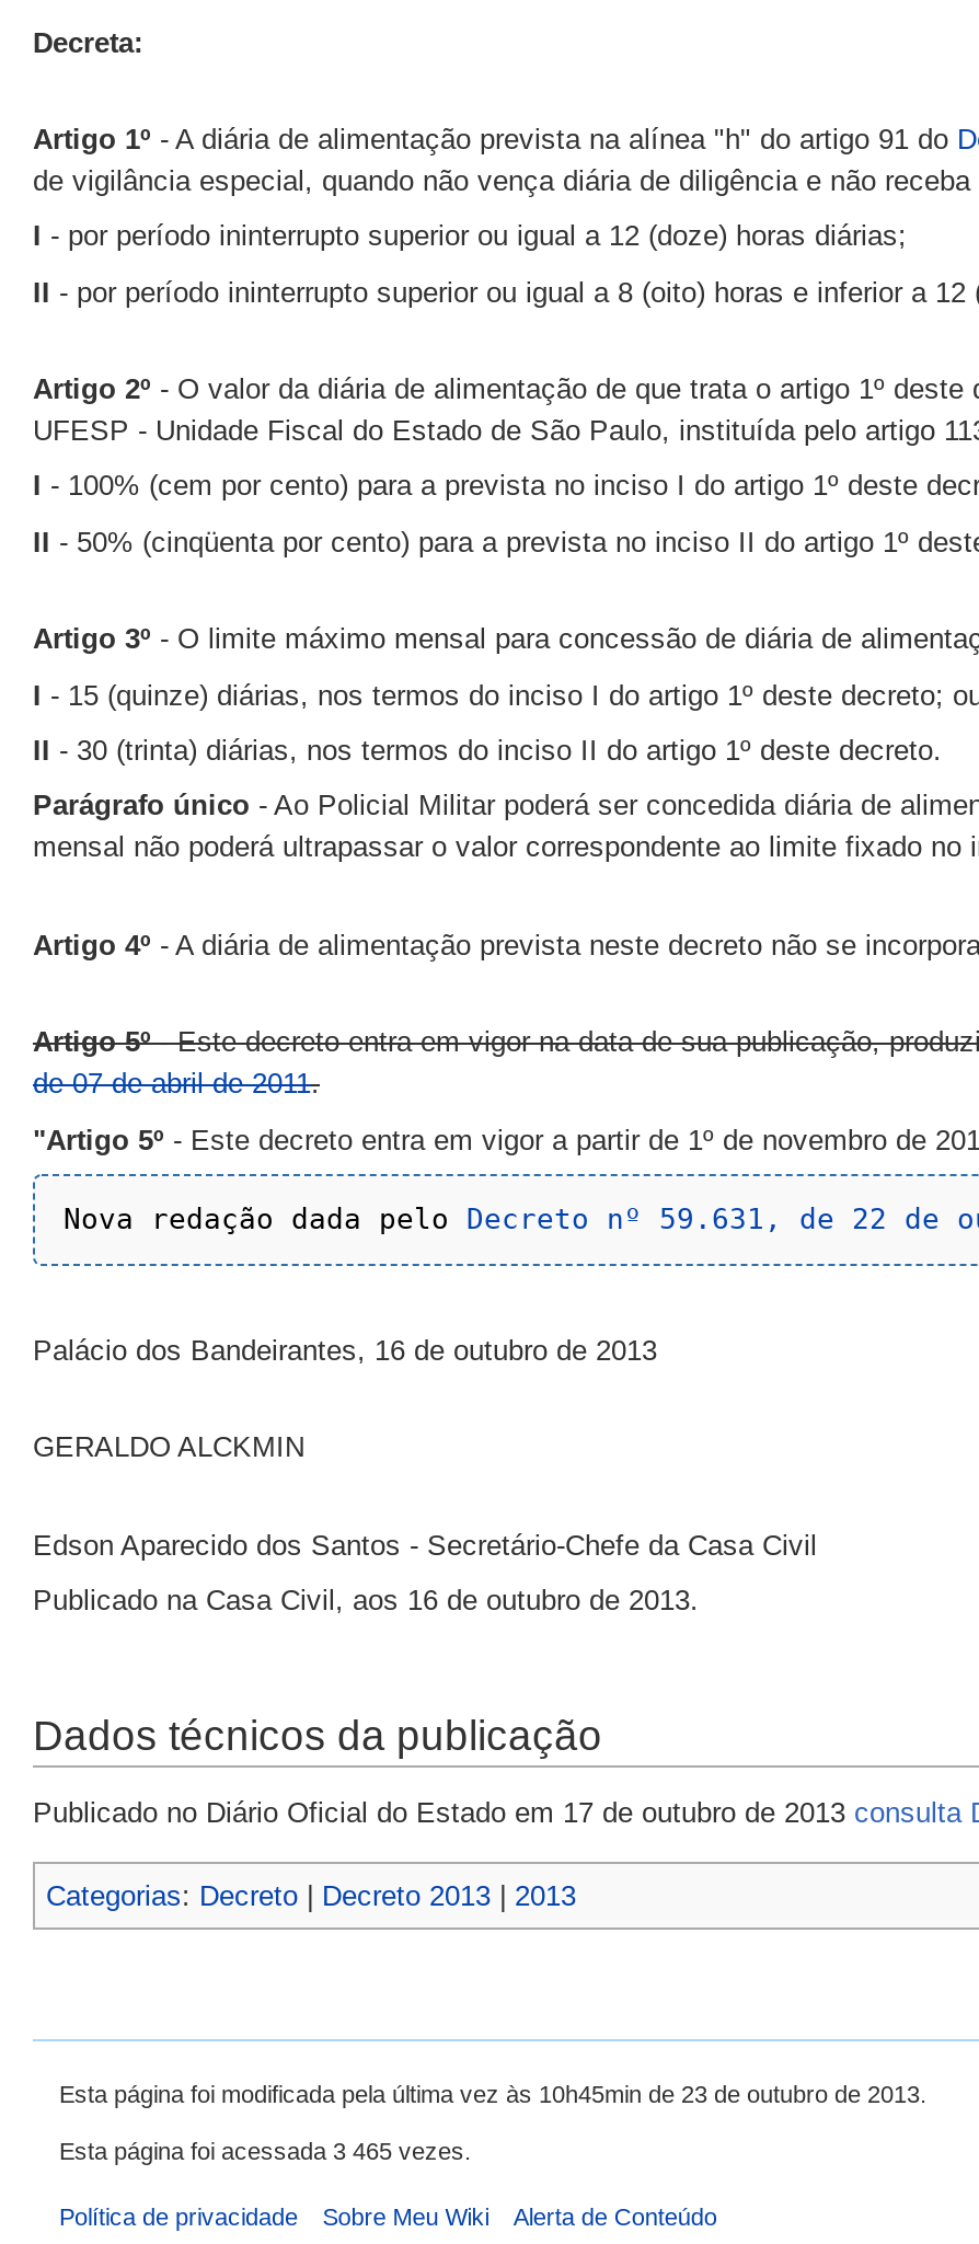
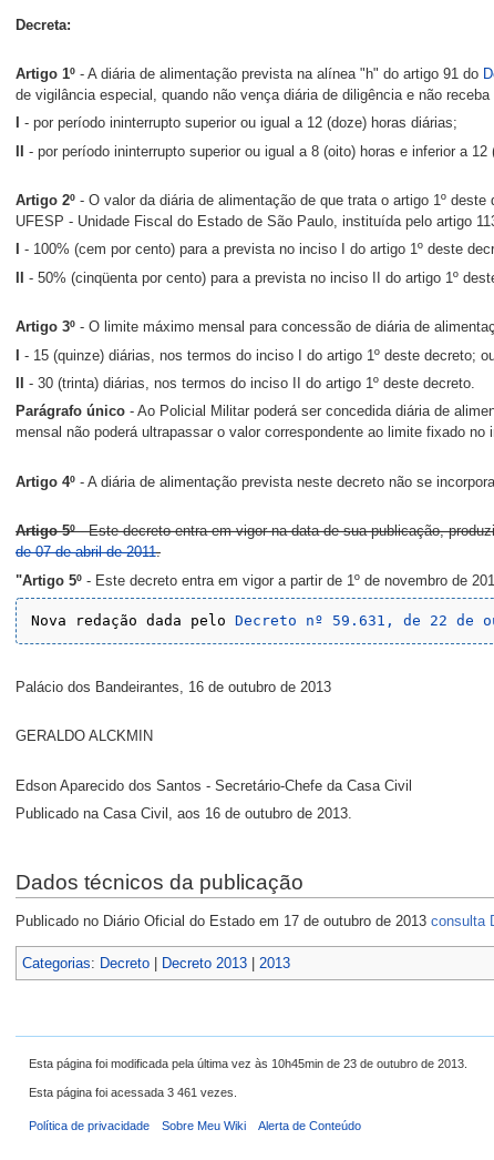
- Esta página foi acessada 3 465 vezes.
+ Esta página foi acessada 3 461 vezes.
